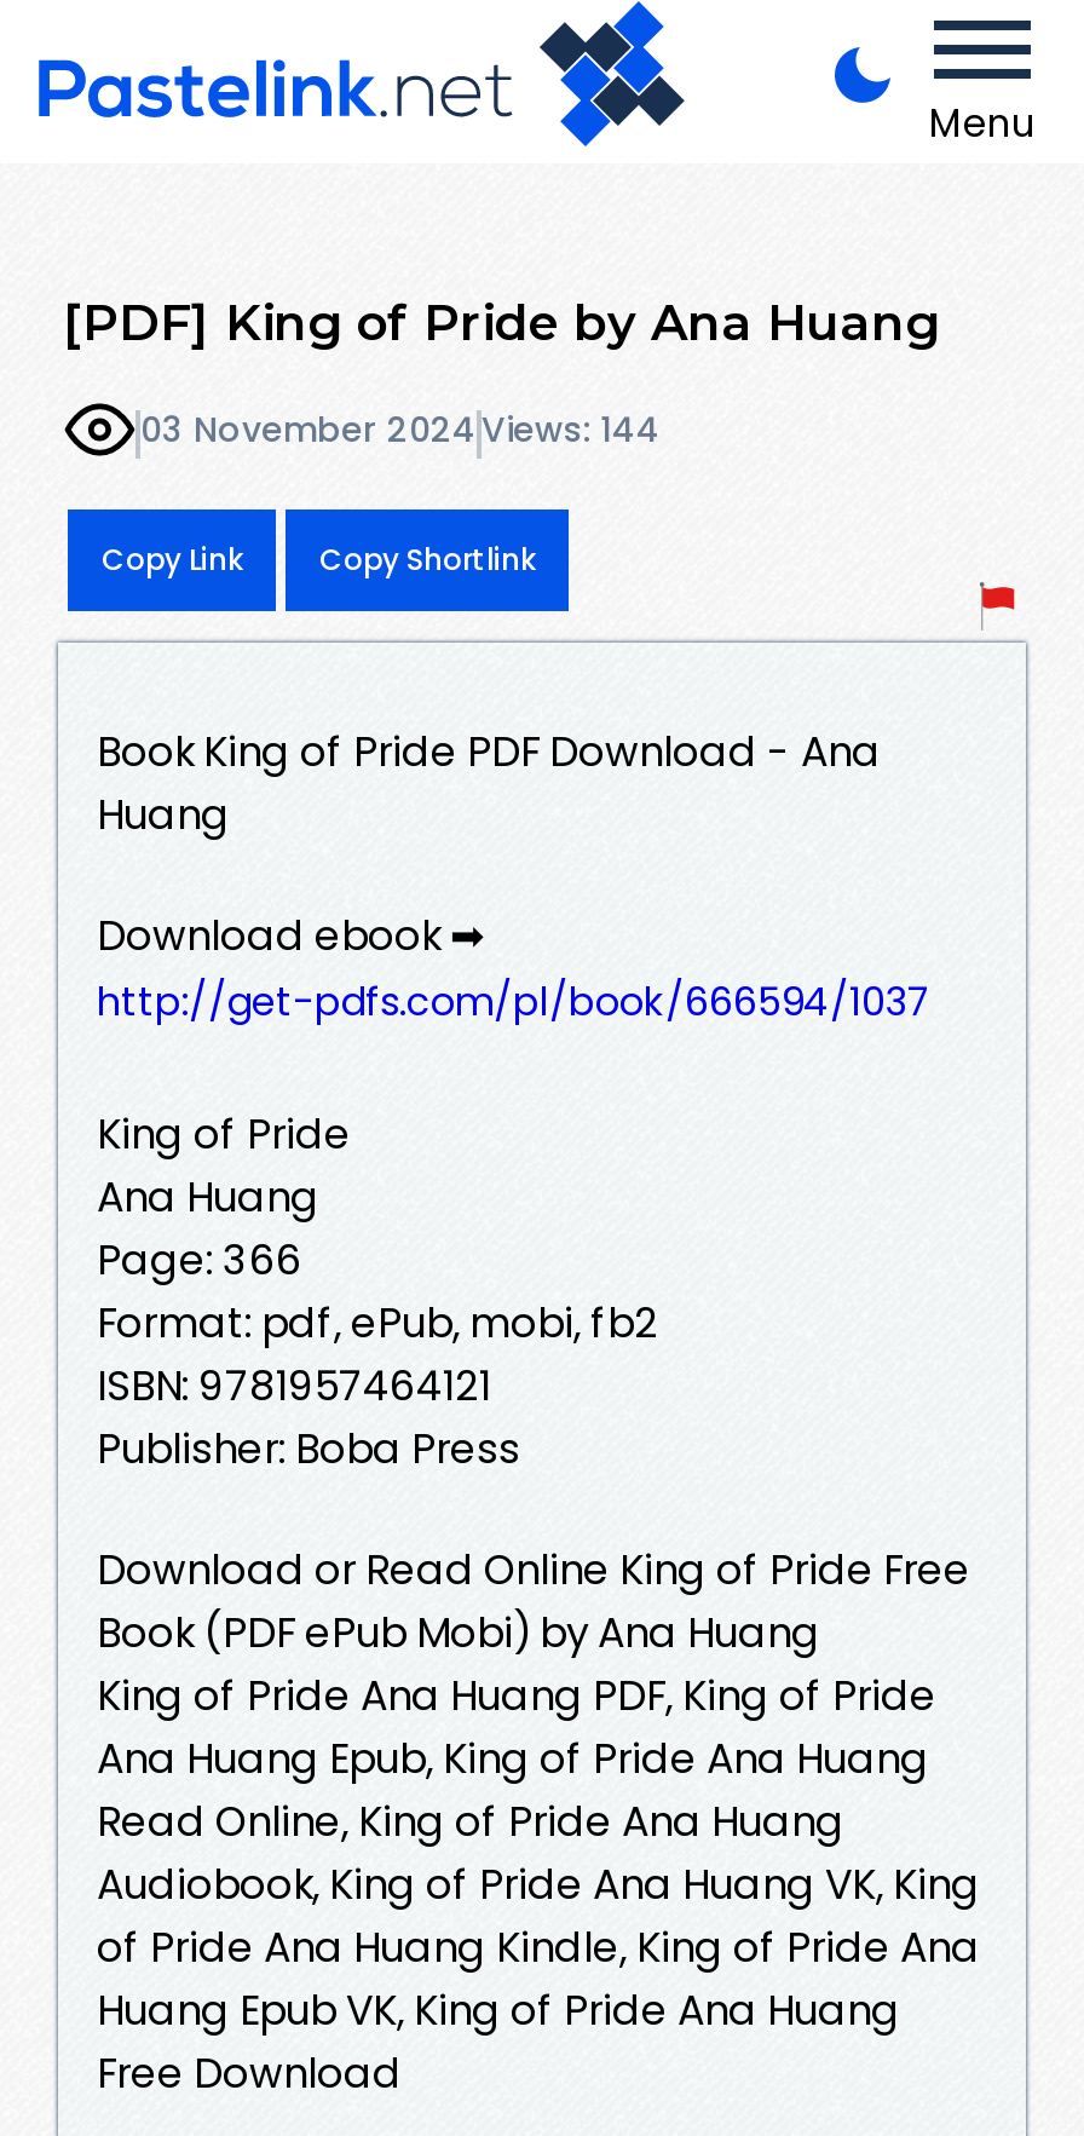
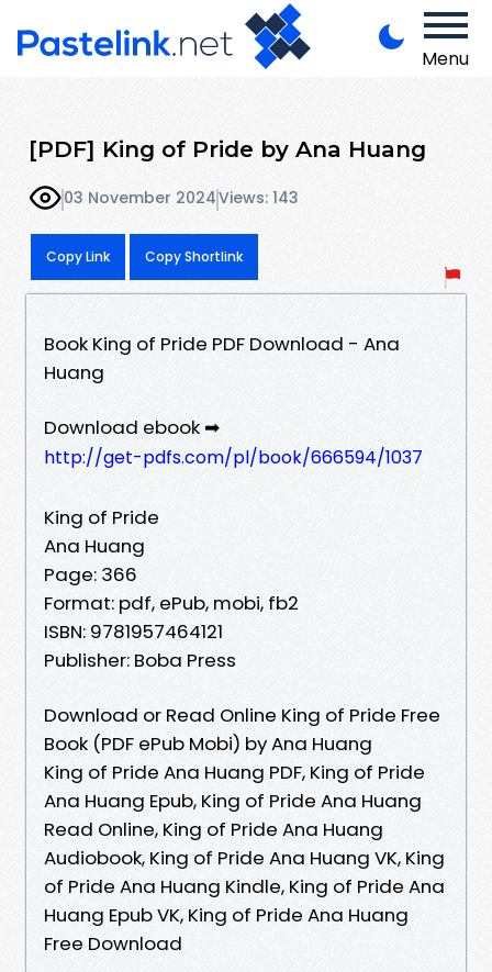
- 03 November 2024 Views: 144
+ 03 November 2024 Views: 143
